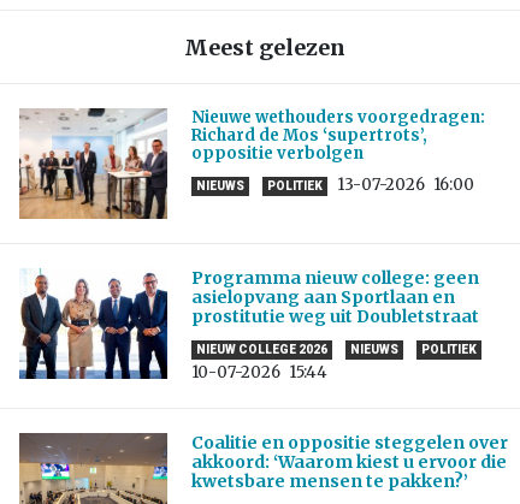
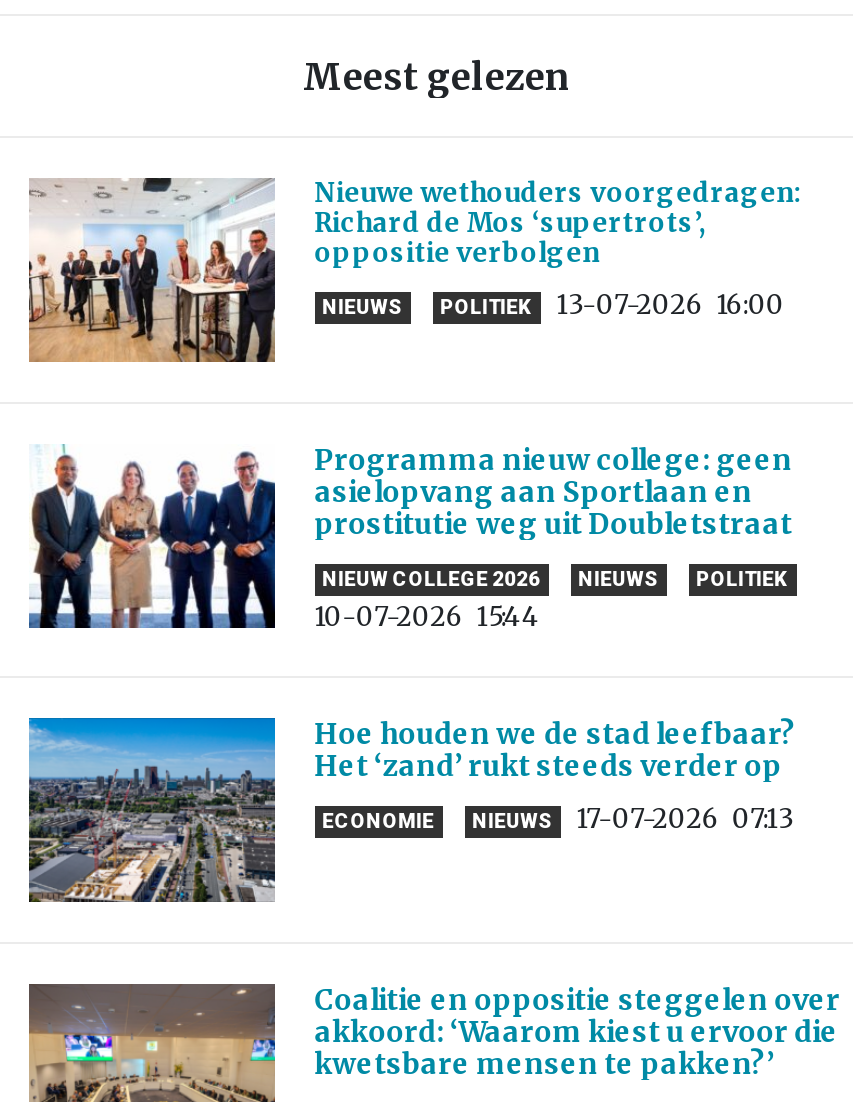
+ [image]
+ Hoe houden we de stad leefbaar?
+ Het ‘zand’ rukt steeds verder op
+ ECONOMIE
+ NIEUWS
+ 17-07-2026 07:13
